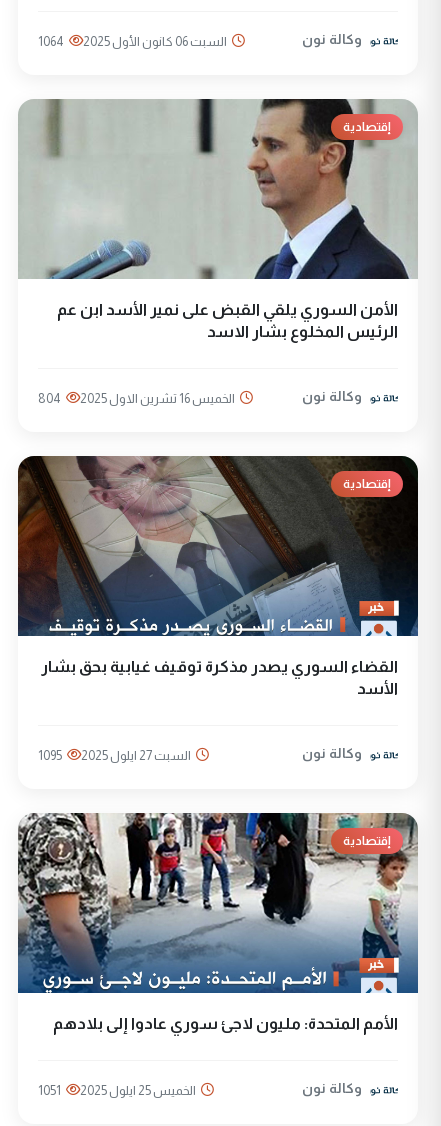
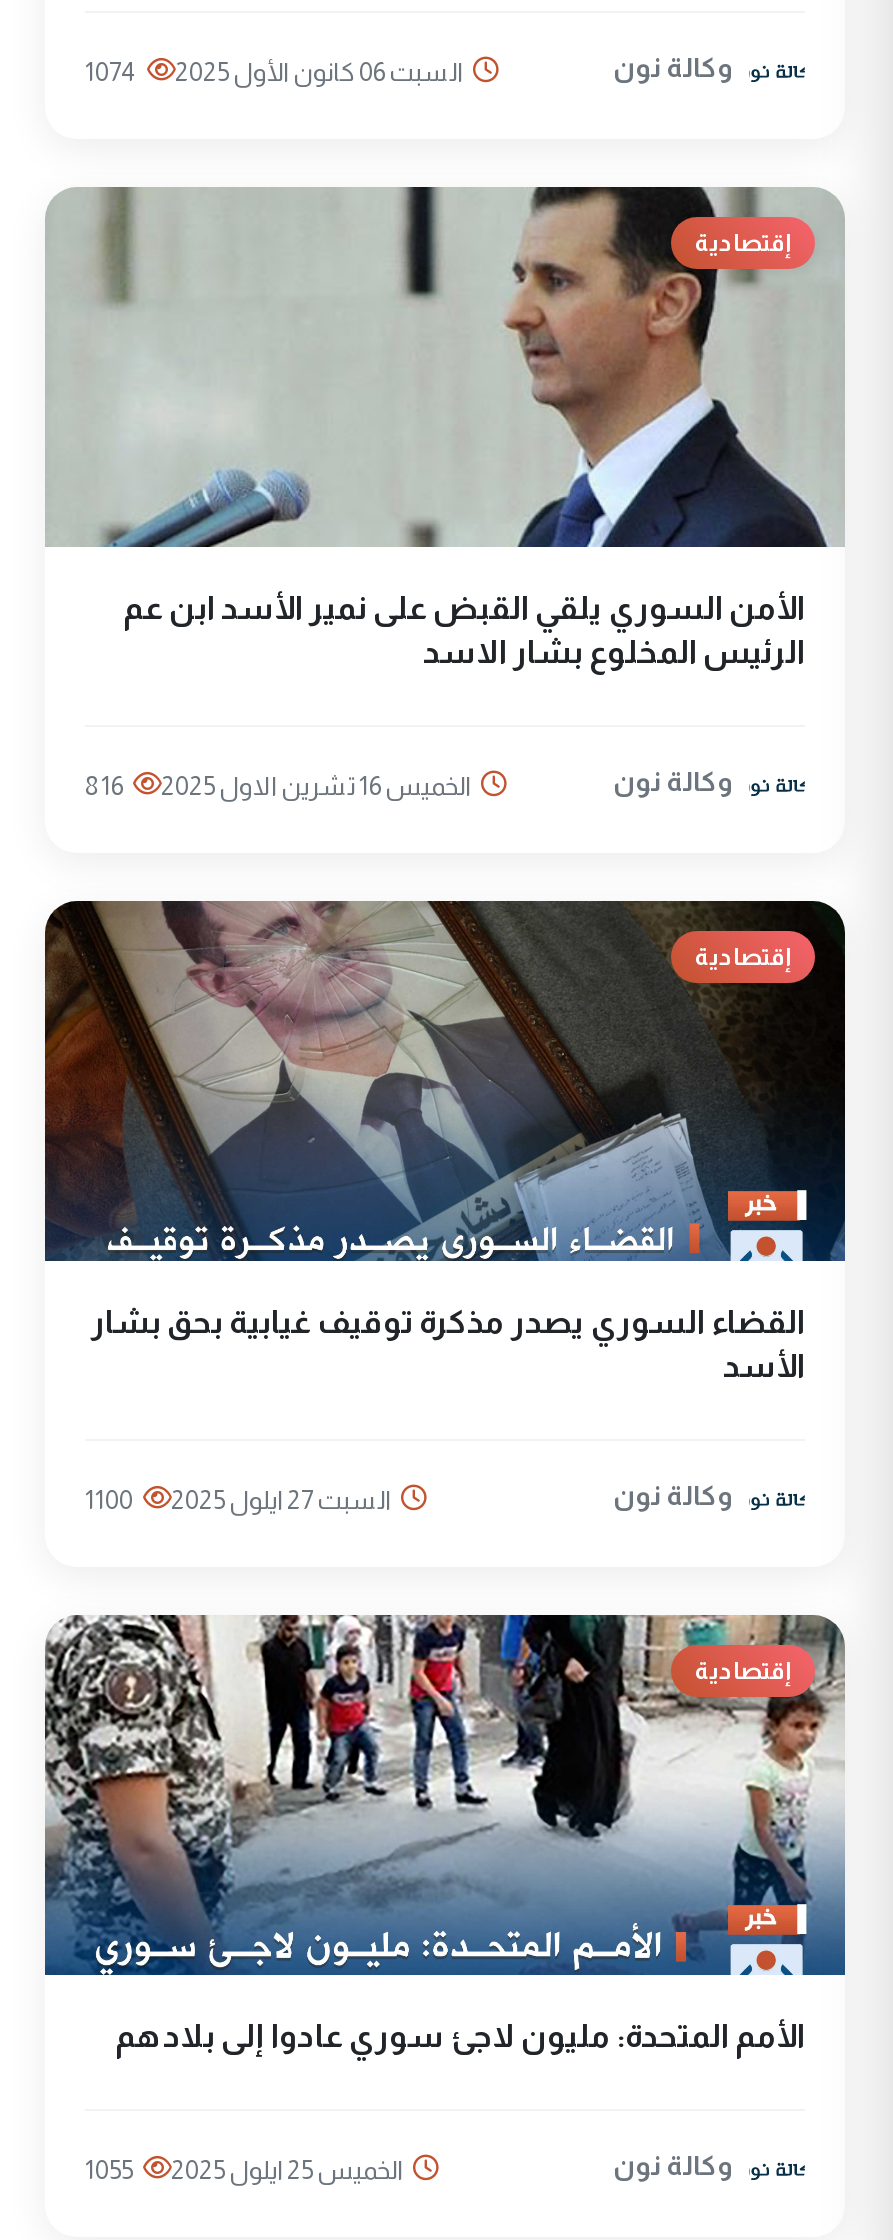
- 1064
+ 1074

- 804
+ 816

- 1095
+ 1100

- 1051
+ 1055
